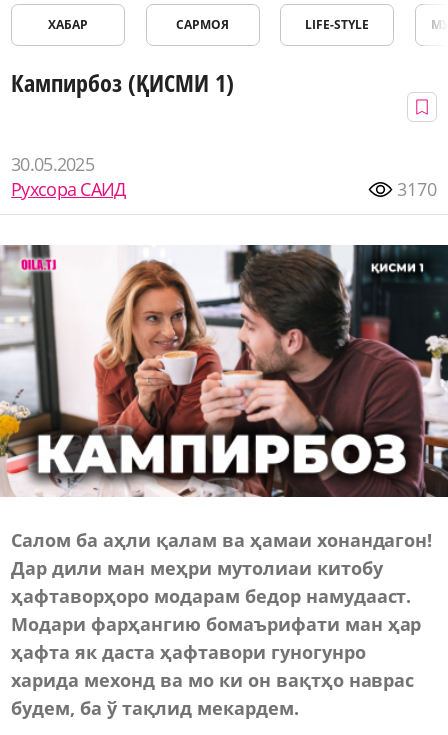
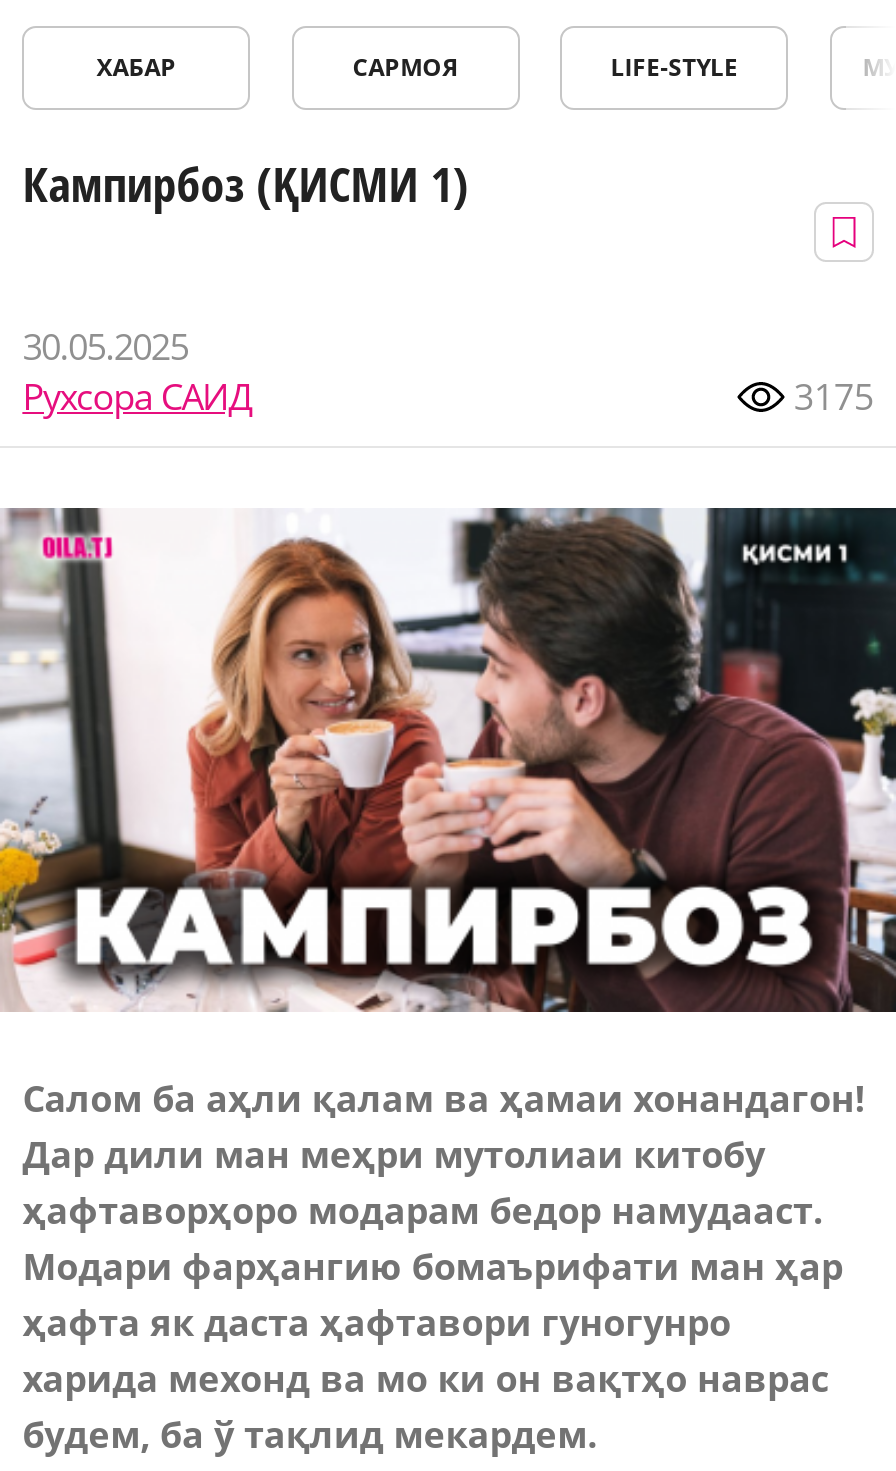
- 3170
+ 3175
